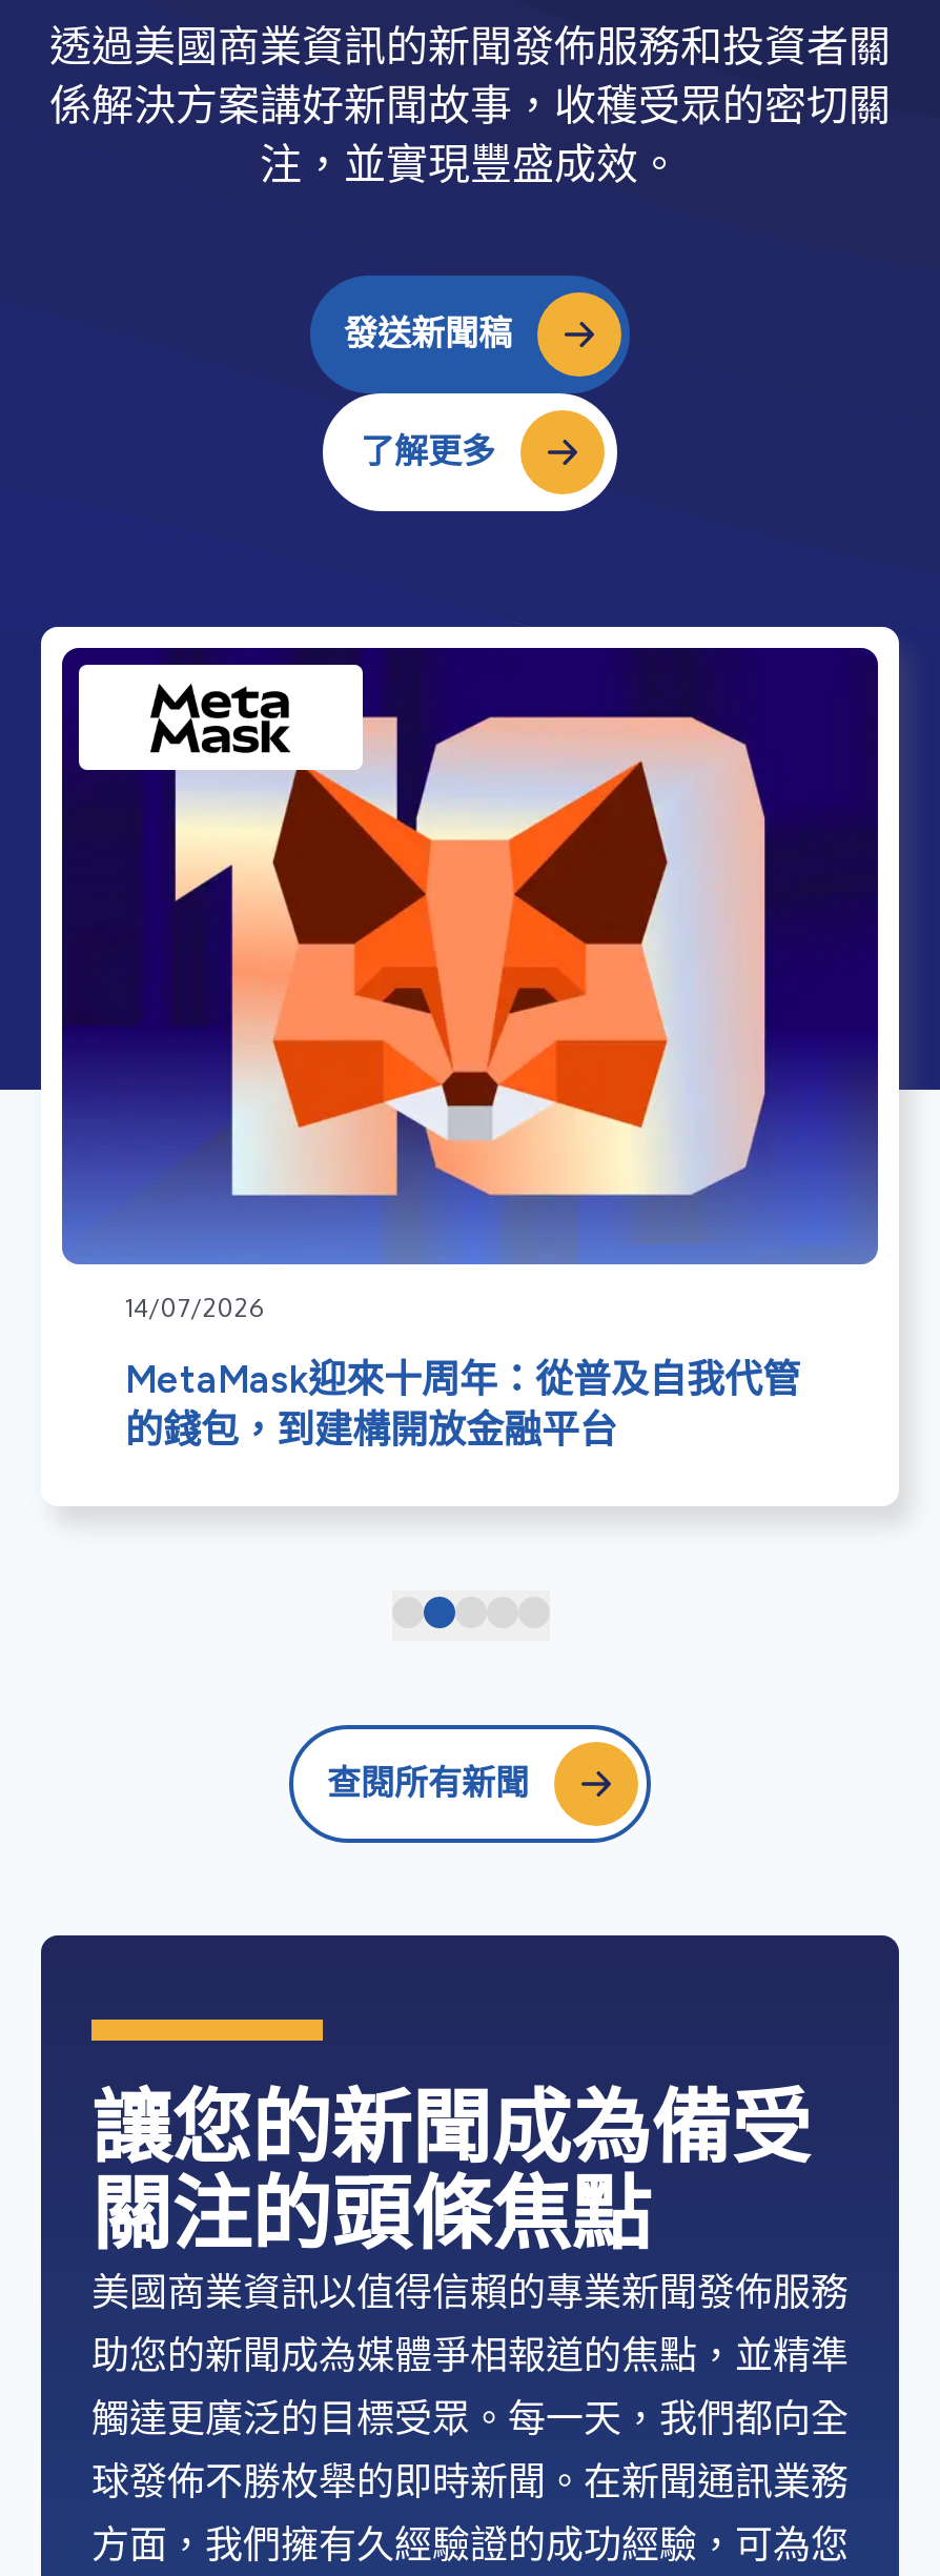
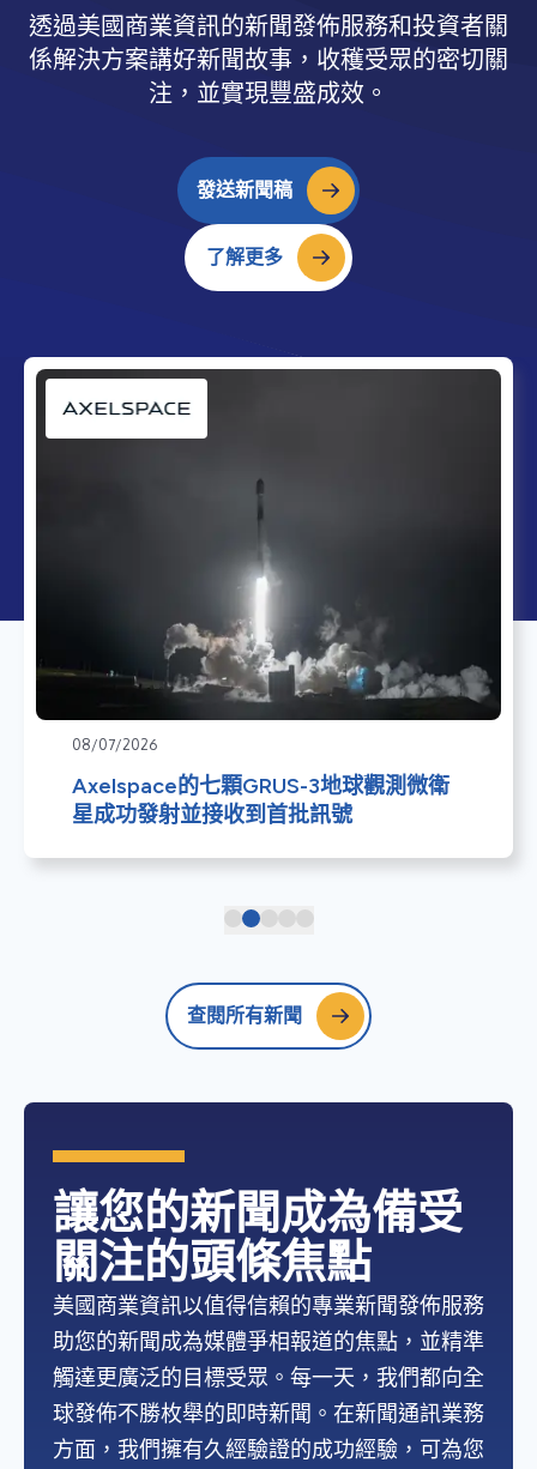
- [image]
- 14/07/2026
+ [image]
+ 08/07/2026

- MetaMask迎來十周年：從普及自我代管
- 的錢包，到建構開放金融平台
+ Axelspace的七顆GRUS-3地球觀測微衛
+ 星成功發射並接收到首批訊號
